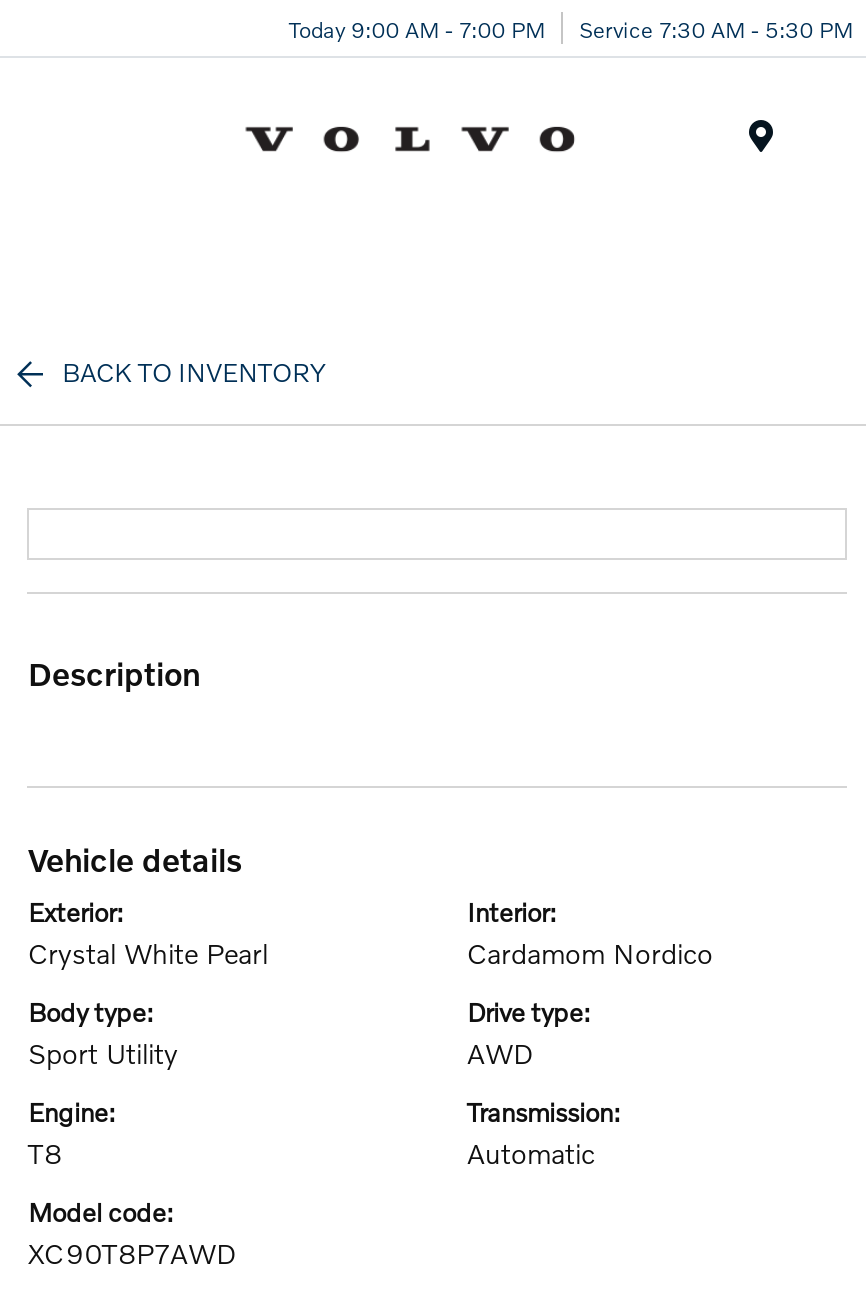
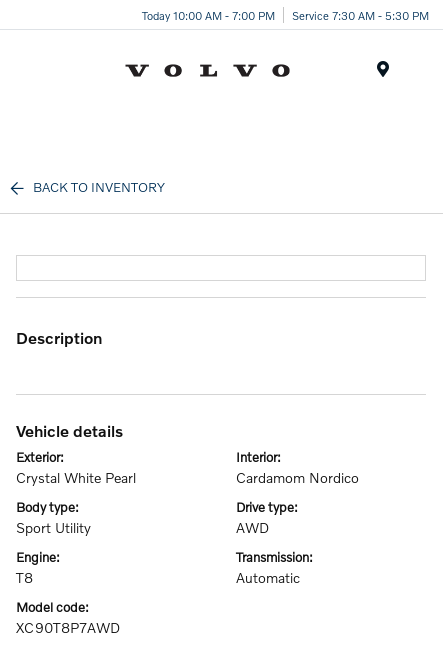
- Today 9:00 AM - 7:00 PM Service 7:30 AM - 5:30 PM
+ Today 10:00 AM - 7:00 PM Service 7:30 AM - 5:30 PM
